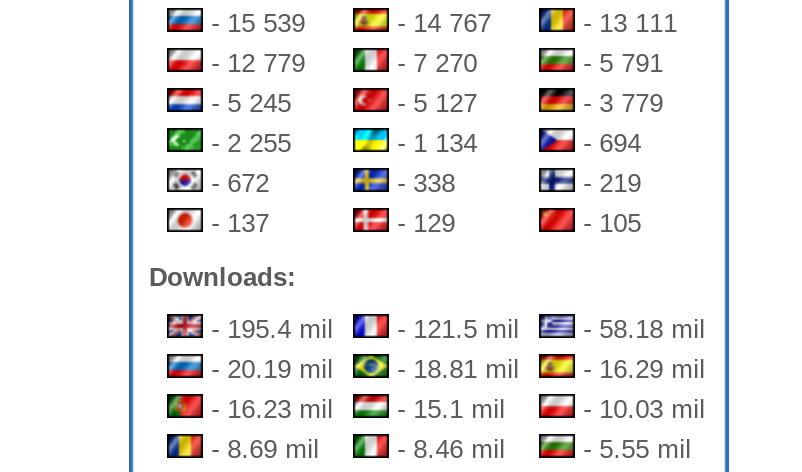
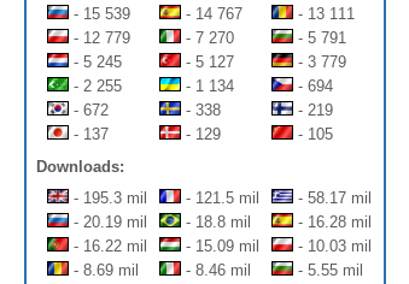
- - 195.4 mil
+ - 195.3 mil

- - 58.18 mil
+ - 58.17 mil

- - 18.81 mil
+ - 18.8 mil

- - 16.29 mil
+ - 16.28 mil

- - 16.23 mil
+ - 16.22 mil

- - 15.1 mil
+ - 15.09 mil
